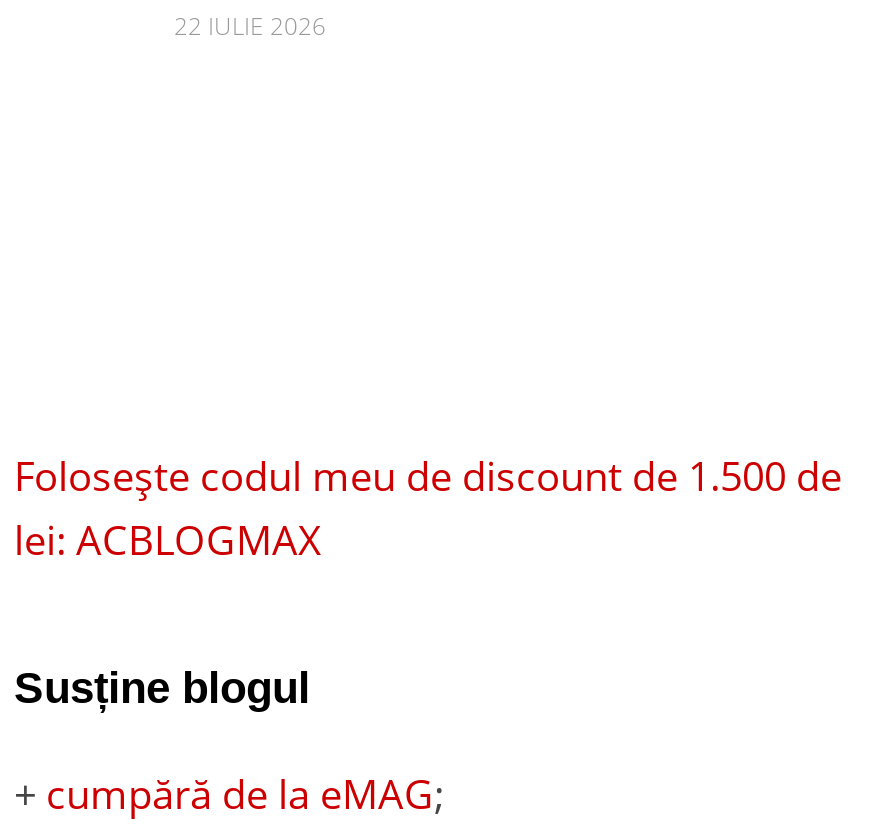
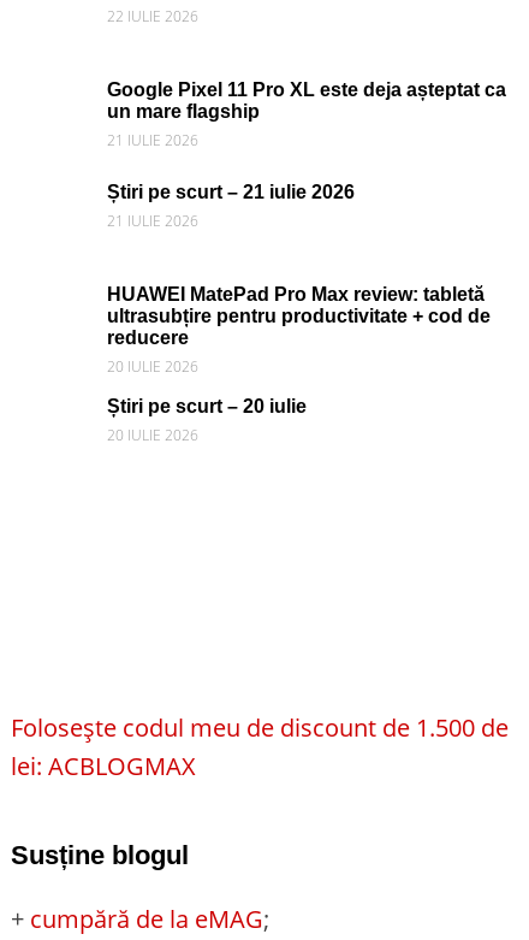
+ Google Pixel 11 Pro XL este deja așteptat ca
+ un mare flagship
+ 21 IULIE 2026
+ Știri pe scurt – 21 iulie 2026
+ 21 IULIE 2026

+ HUAWEI MatePad Pro Max review: tabletă
+ ultrasubțire pentru productivitate + cod de
+ reducere
+ 20 IULIE 2026
+ Știri pe scurt – 20 iulie
+ 20 IULIE 2026
